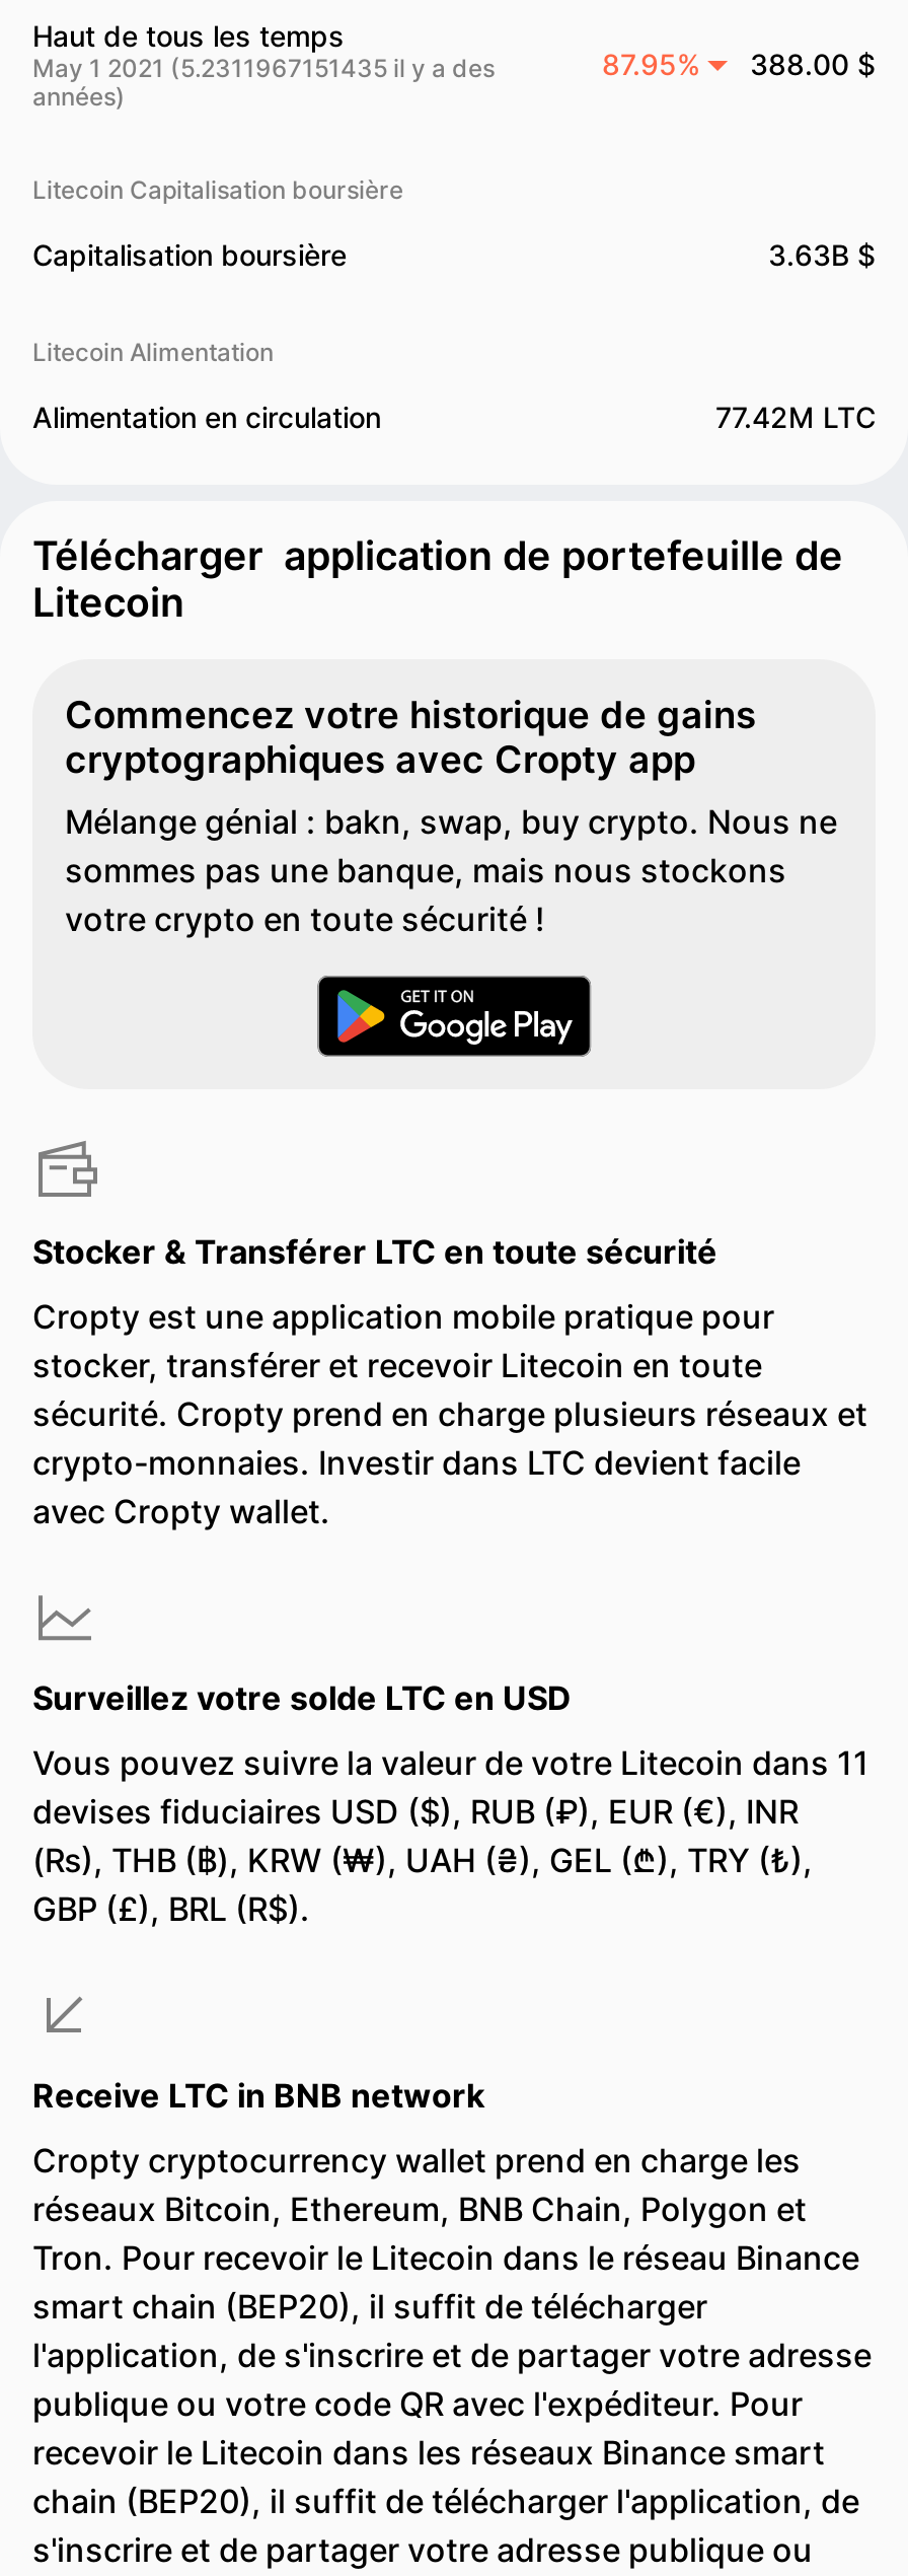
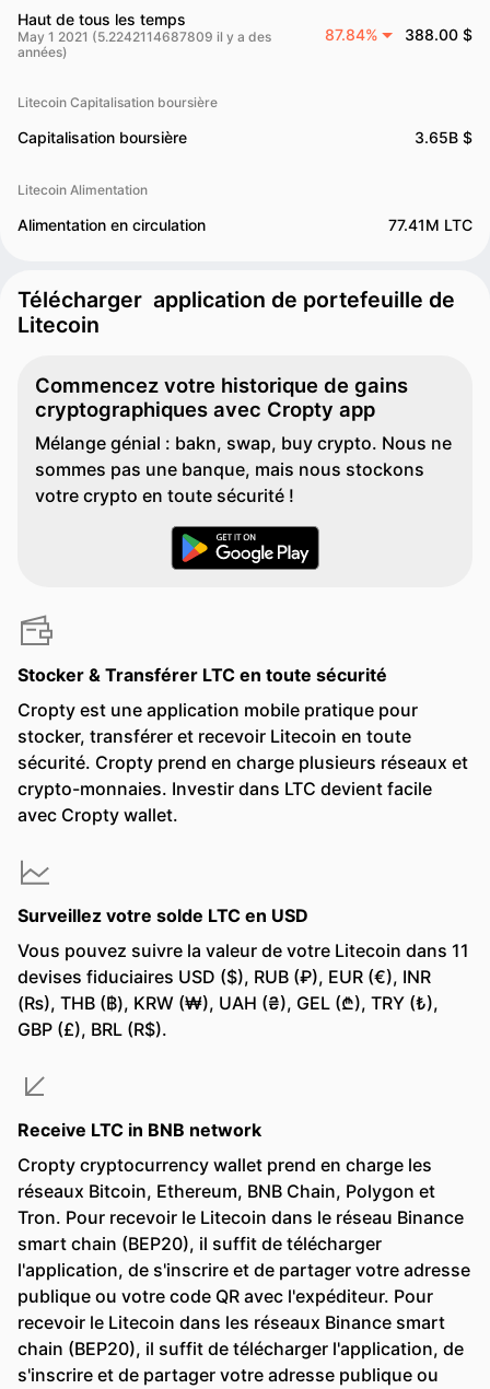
- May 1 2021 (5.2311967151435 il y a des
+ May 1 2021 (5.2242114687809 il y a des

- 87.95% 388.00 $
+ 87.84% 388.00 $

- 3.63B $
+ 3.65B $

- 77.42M LTC
+ 77.41M LTC
